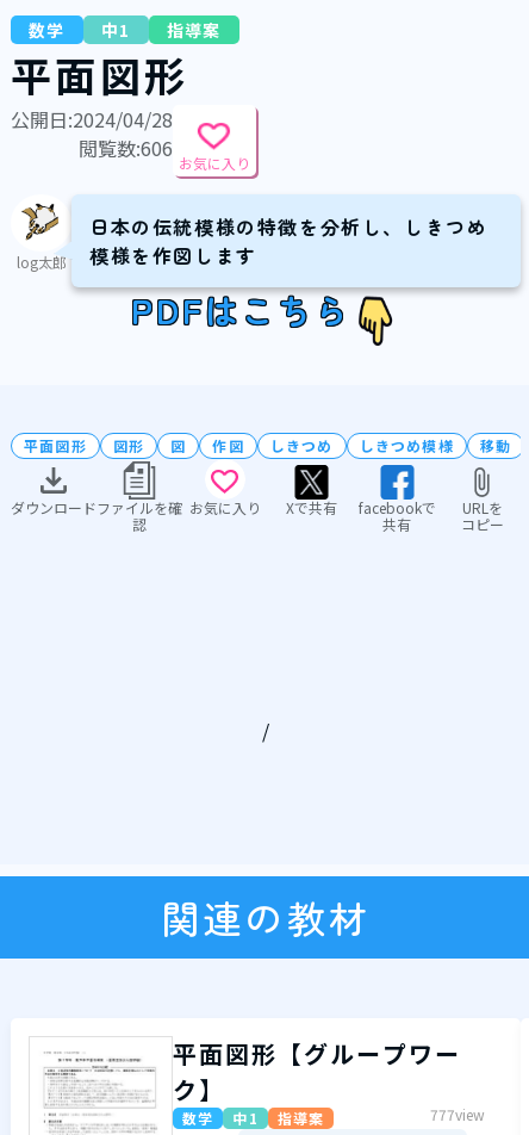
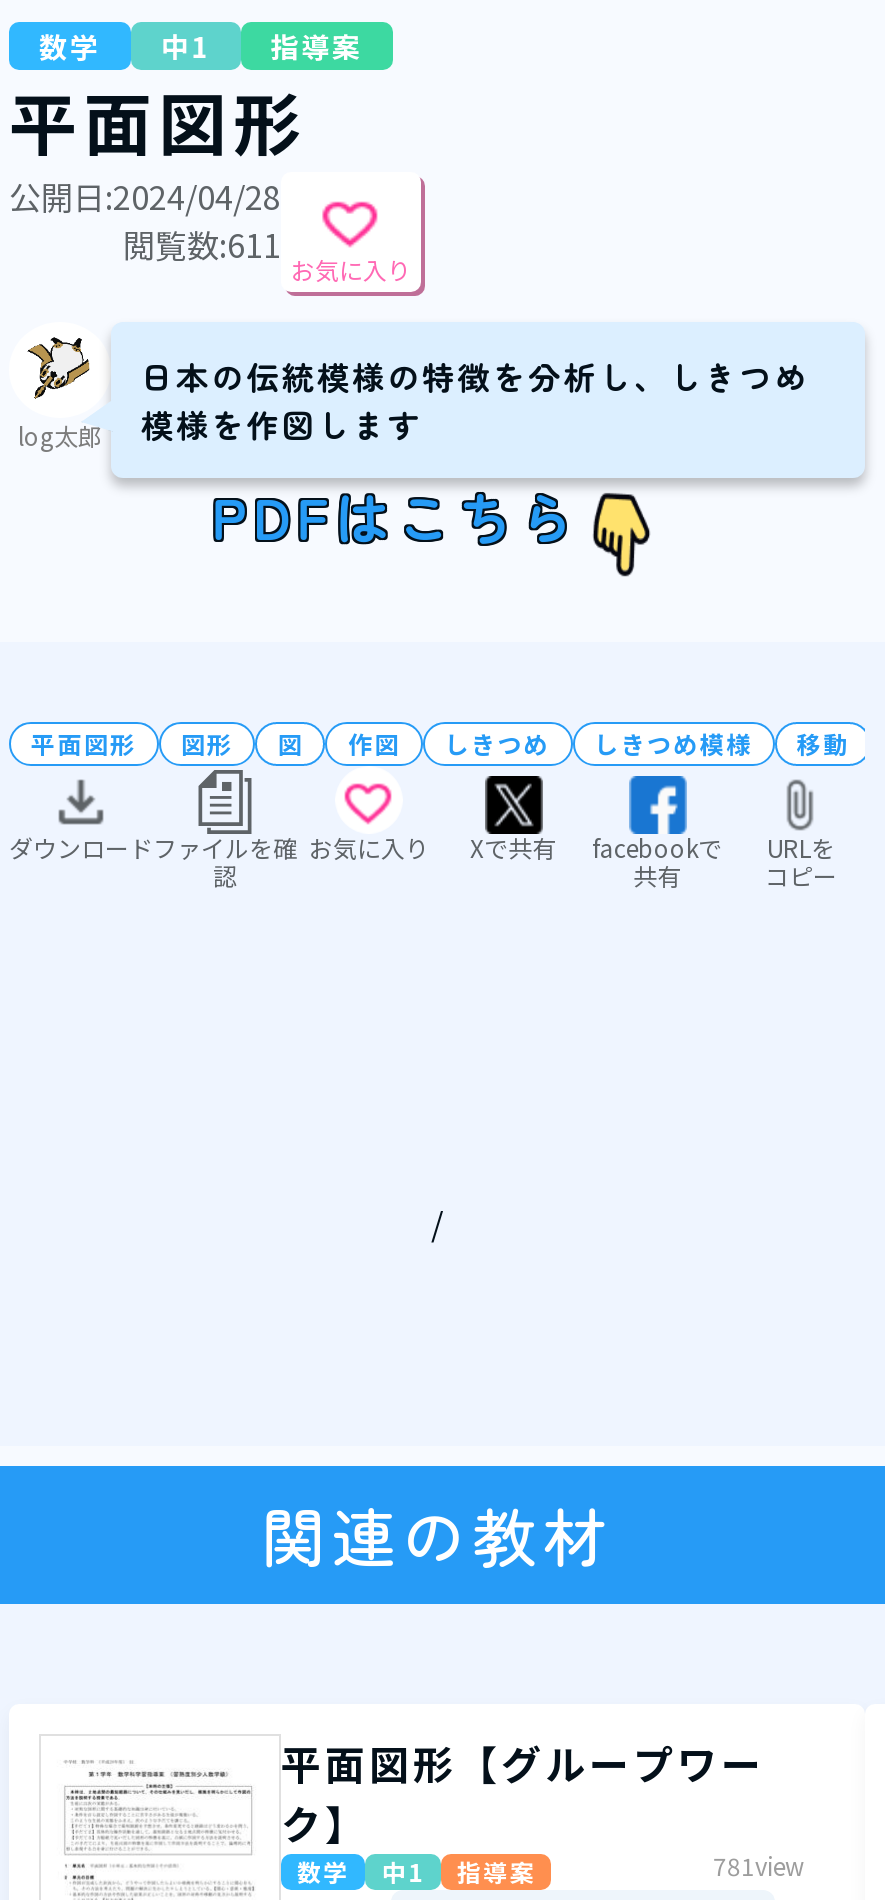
- 閲覧数:606
+ 閲覧数:611

- 777view
+ 781view
